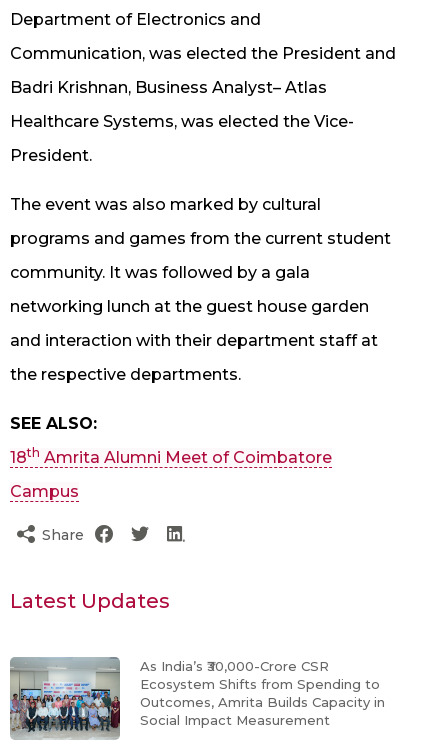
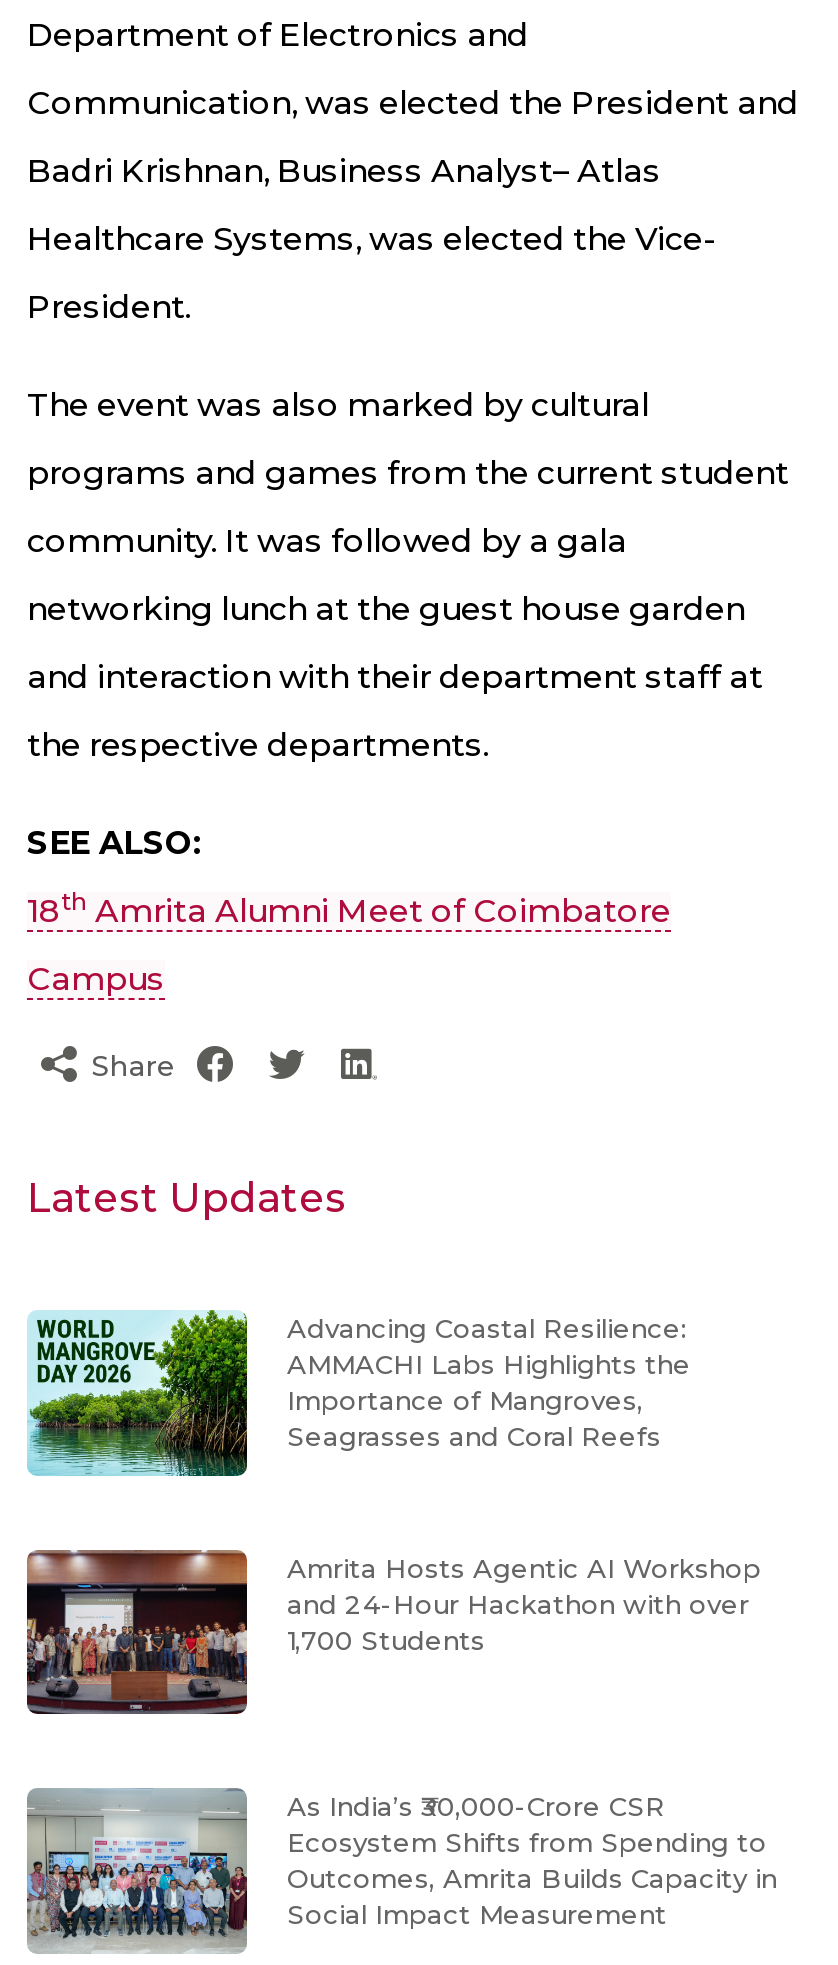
+ [image]
+ Amrita Hosts Agentic AI Workshop
+ and 24-Hour Hackathon with over
+ 1,700 Students

+ [image]
+ Advancing Coastal Resilience:
+ AMMACHI Labs Highlights the
+ Importance of Mangroves,
+ Seagrasses and Coral Reefs
